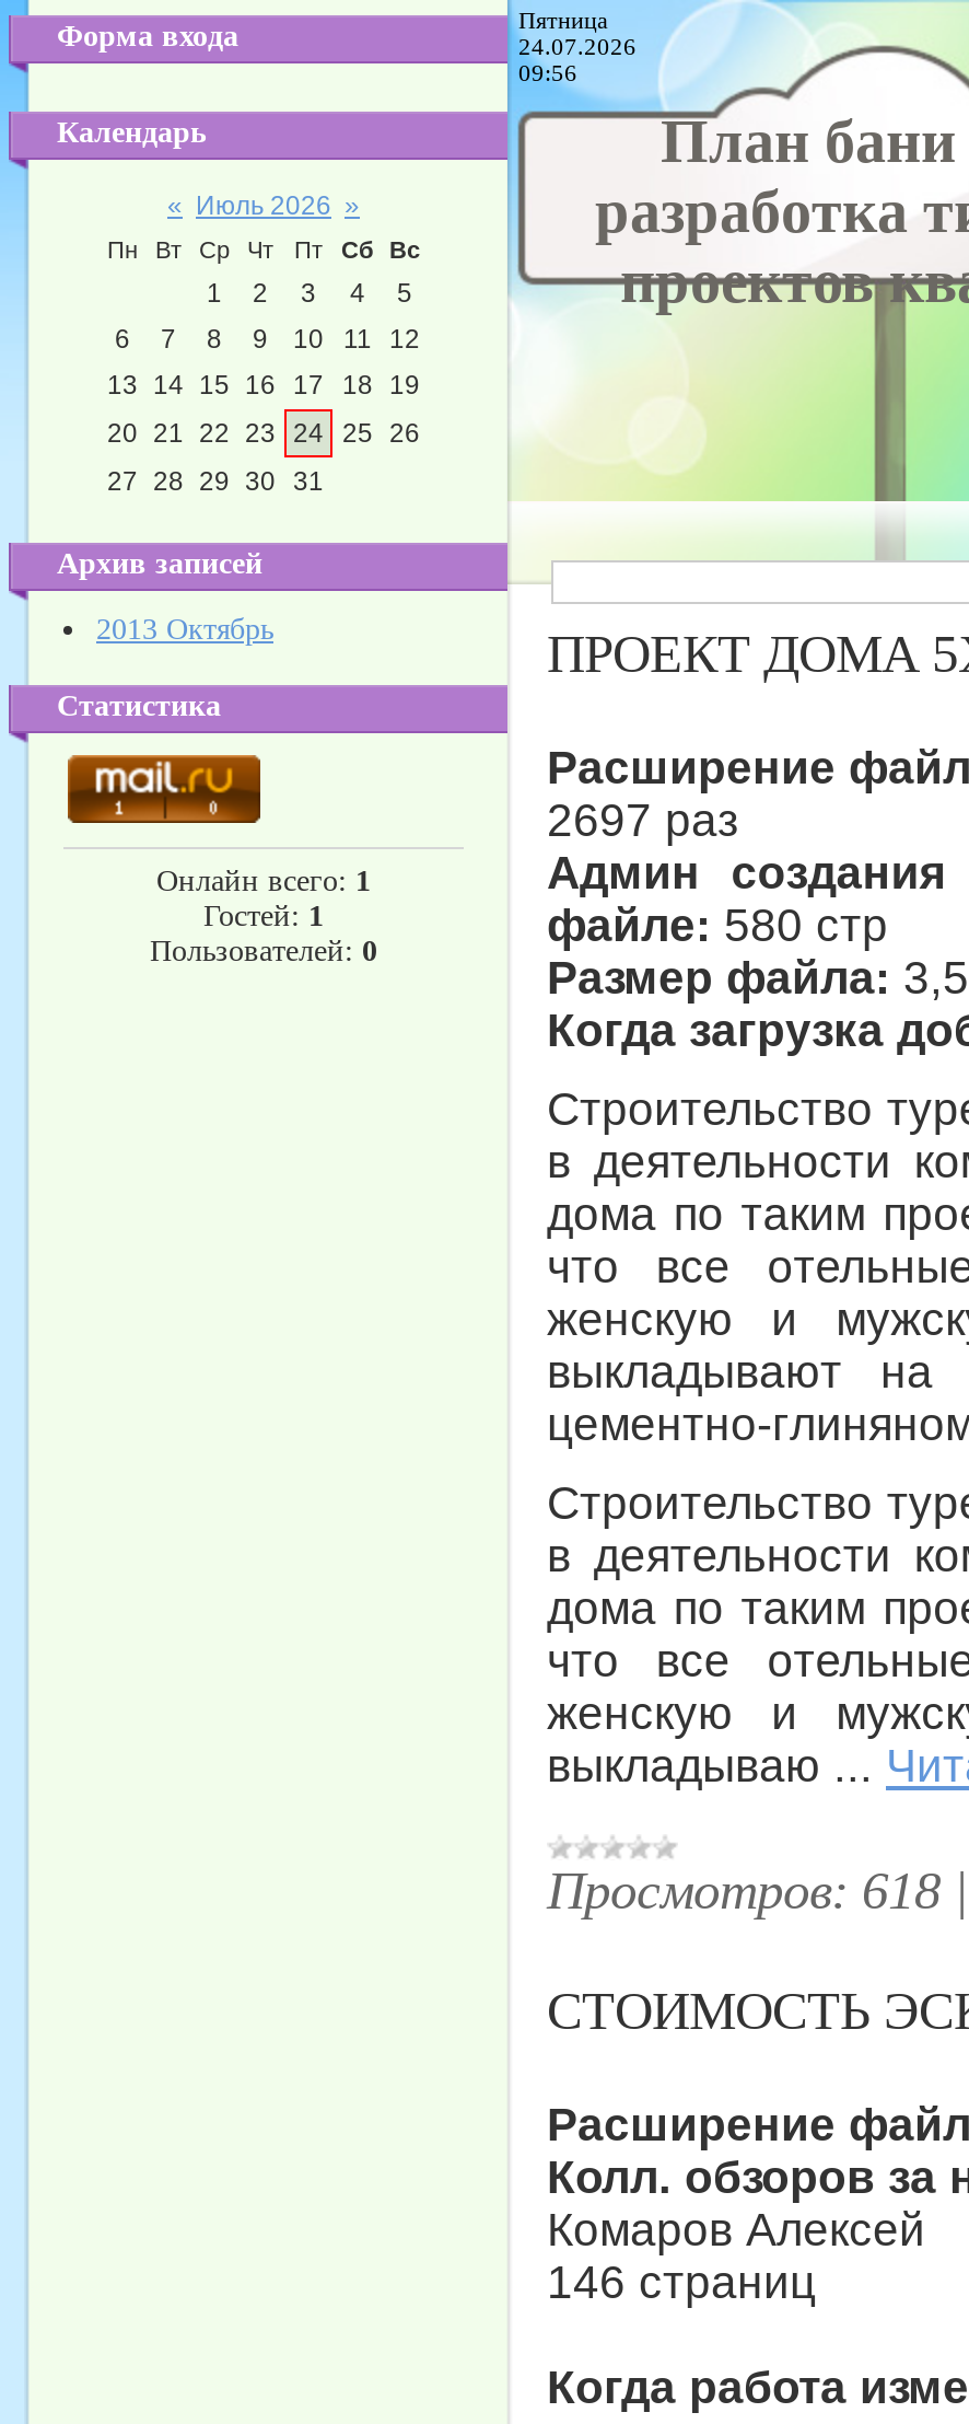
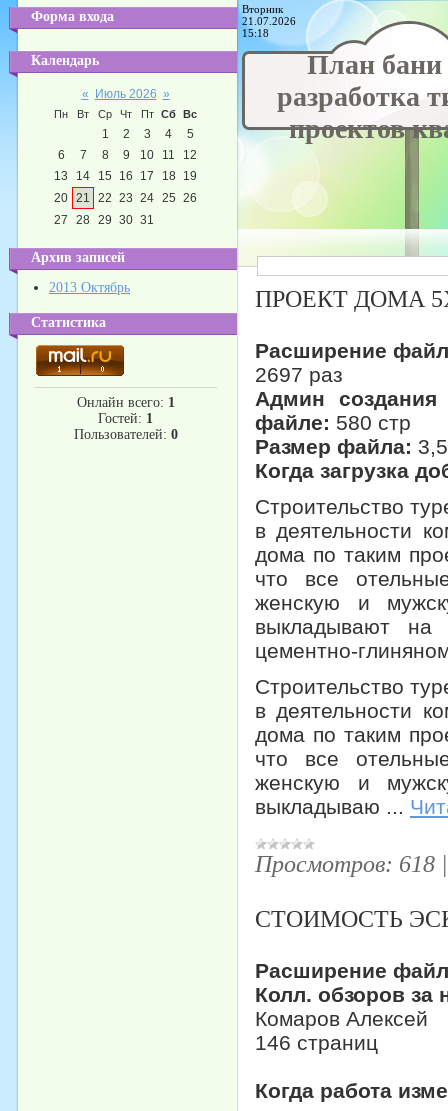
- Пятница
- 24.07.2026
- 09:56
+ Вторник
+ 21.07.2026
+ 15:18
